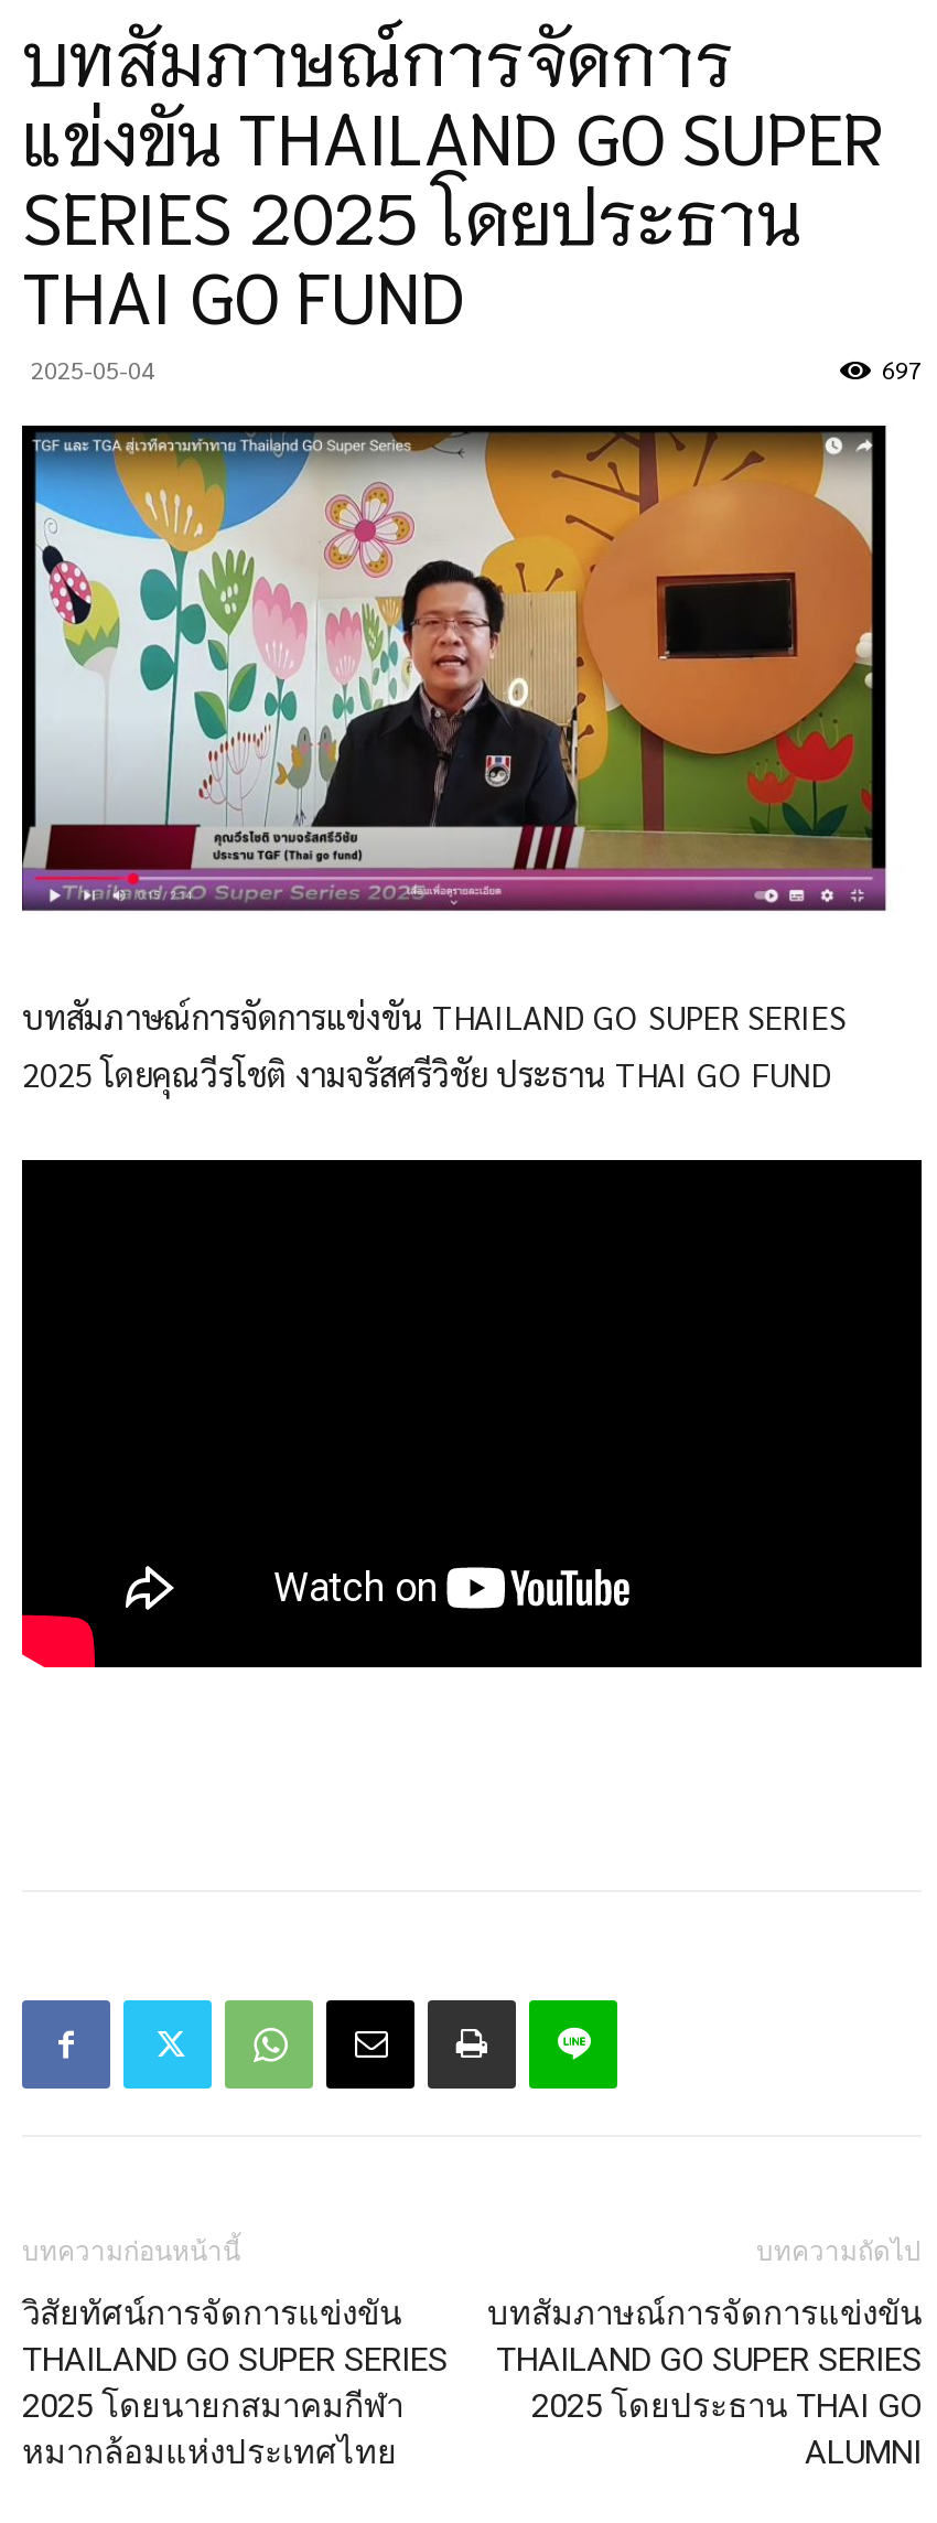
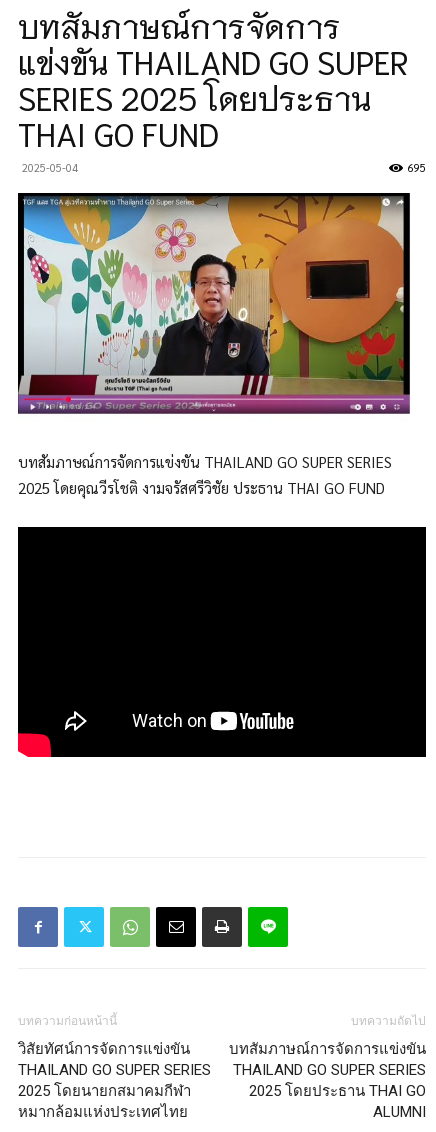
- 697
+ 695
